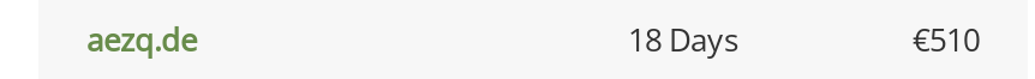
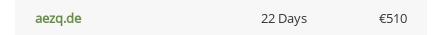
- 18 Days
+ 22 Days
